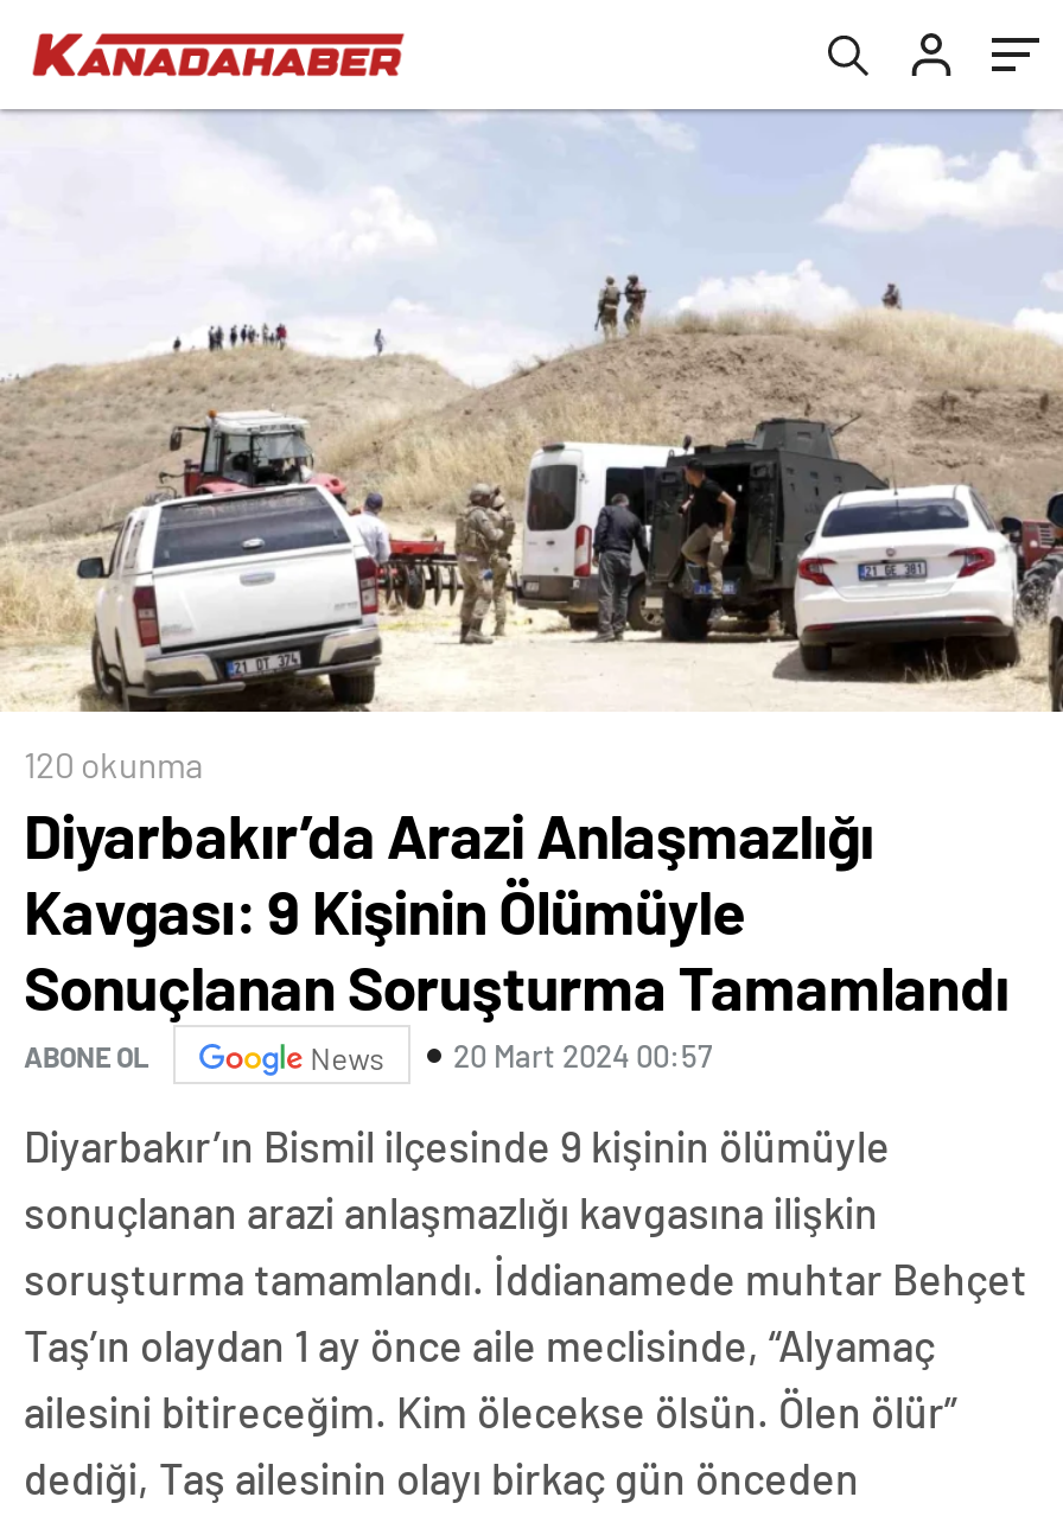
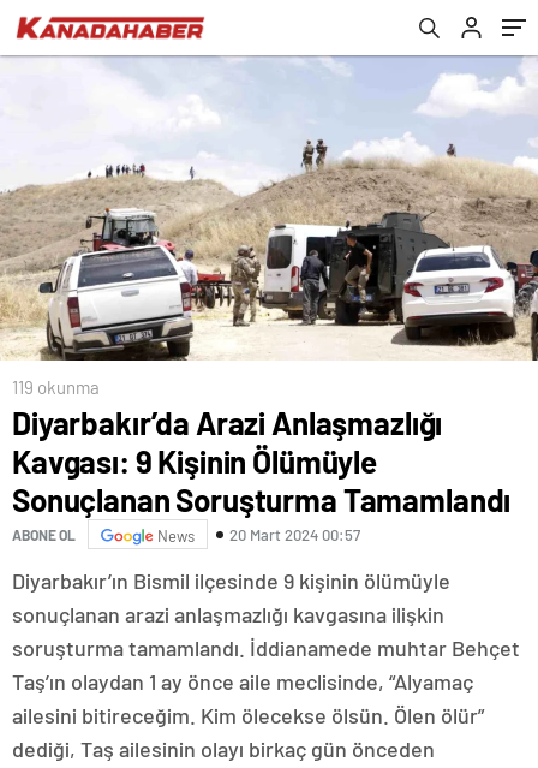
- 120 okunma
+ 119 okunma
